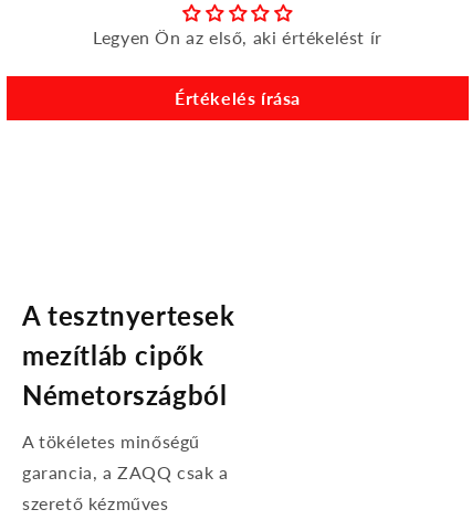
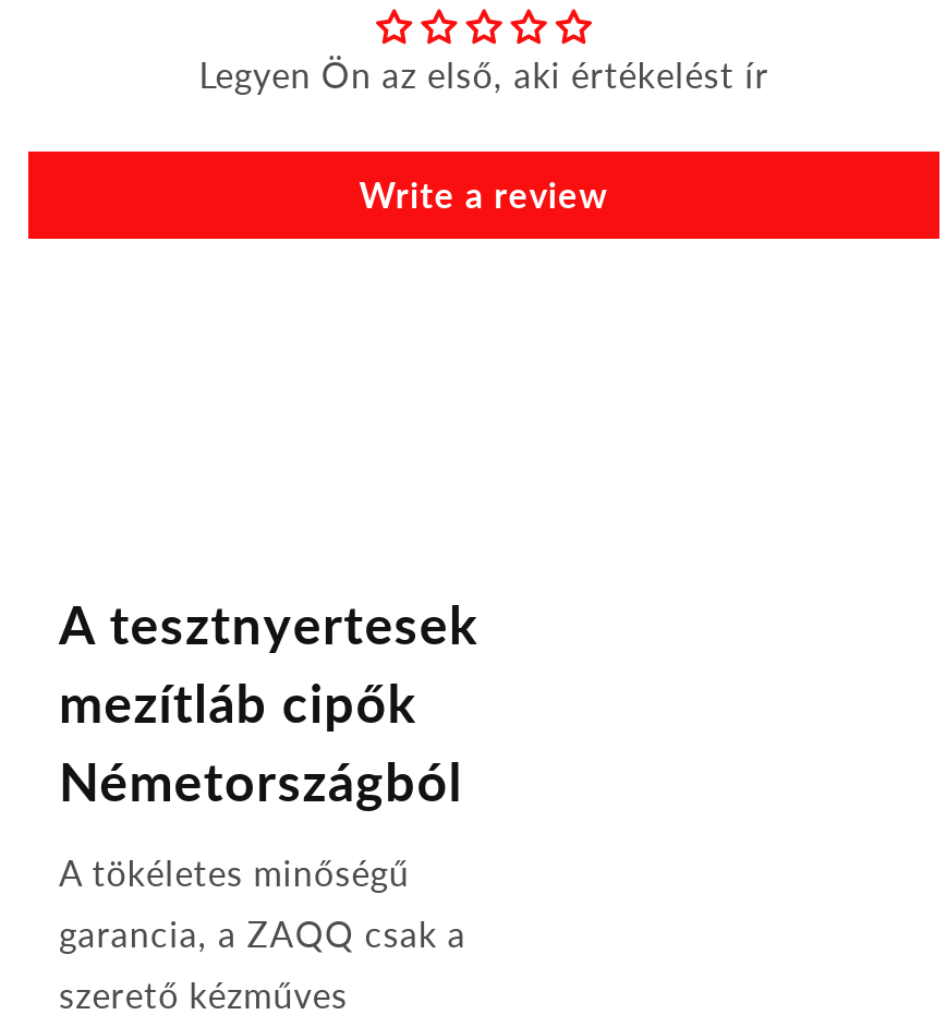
- Értékelés írása
+ Write a review
